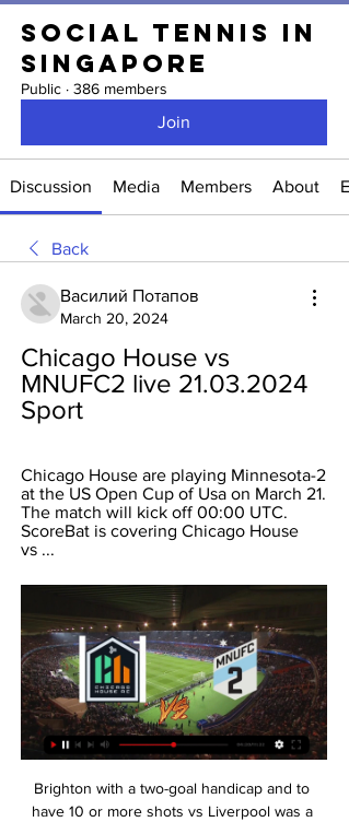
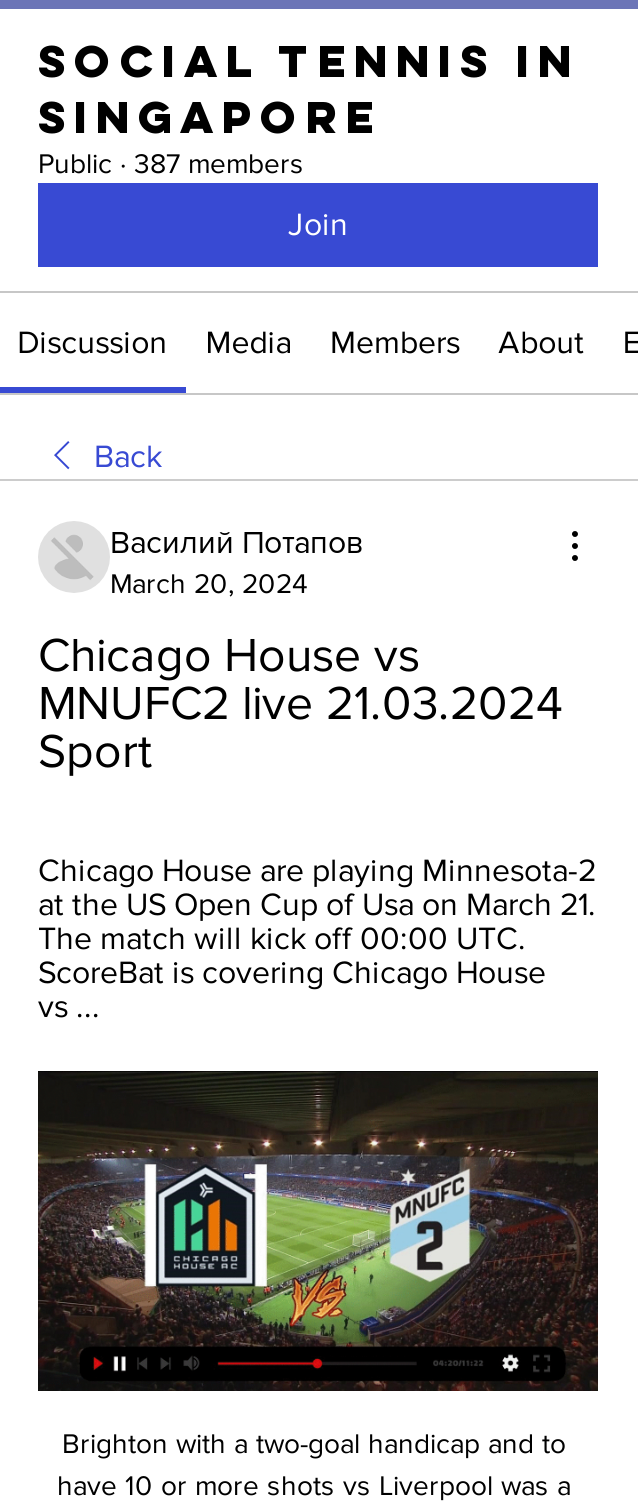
- Public · 386 members
+ Public · 387 members
